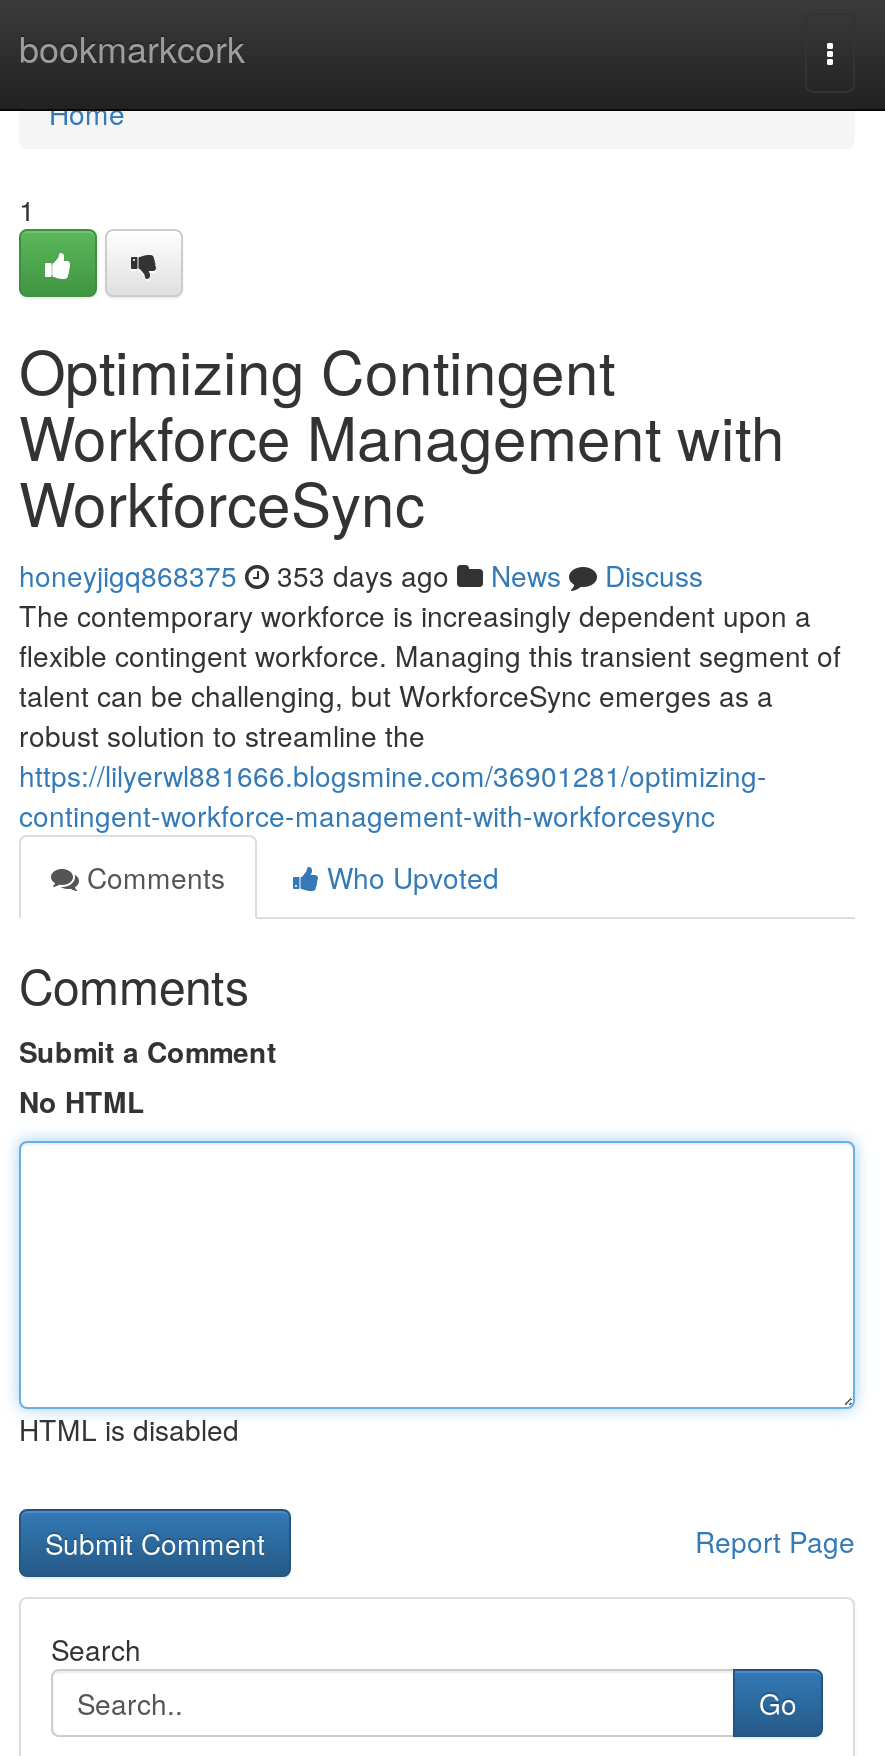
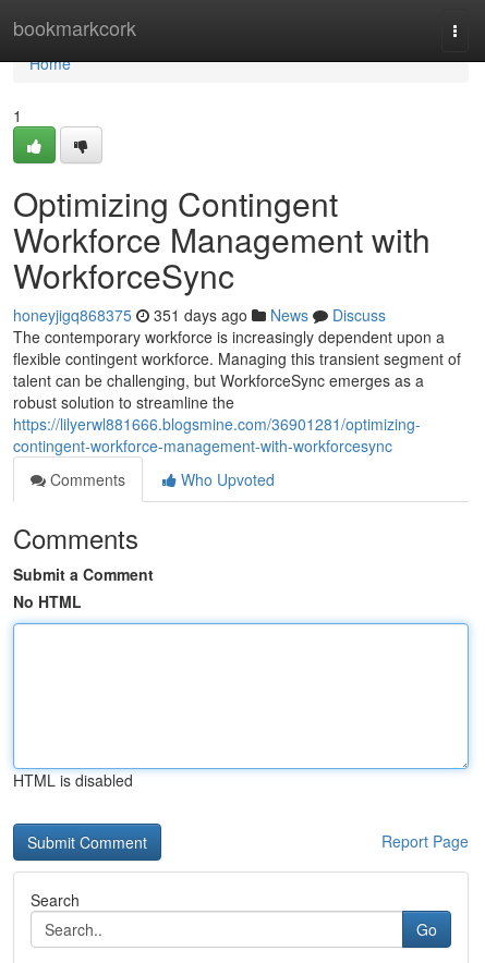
- honeyjigq868375 353 days ago News Discuss
+ honeyjigq868375 351 days ago News Discuss
